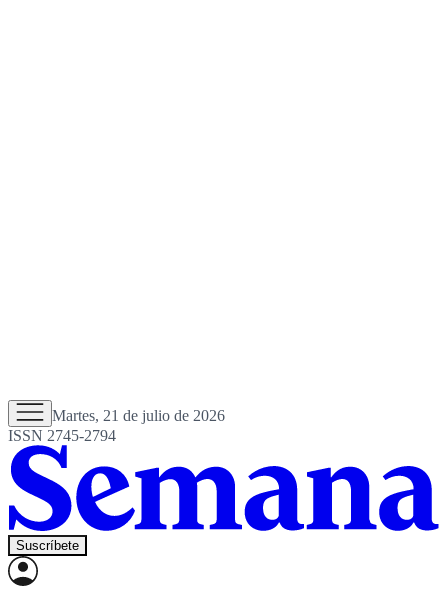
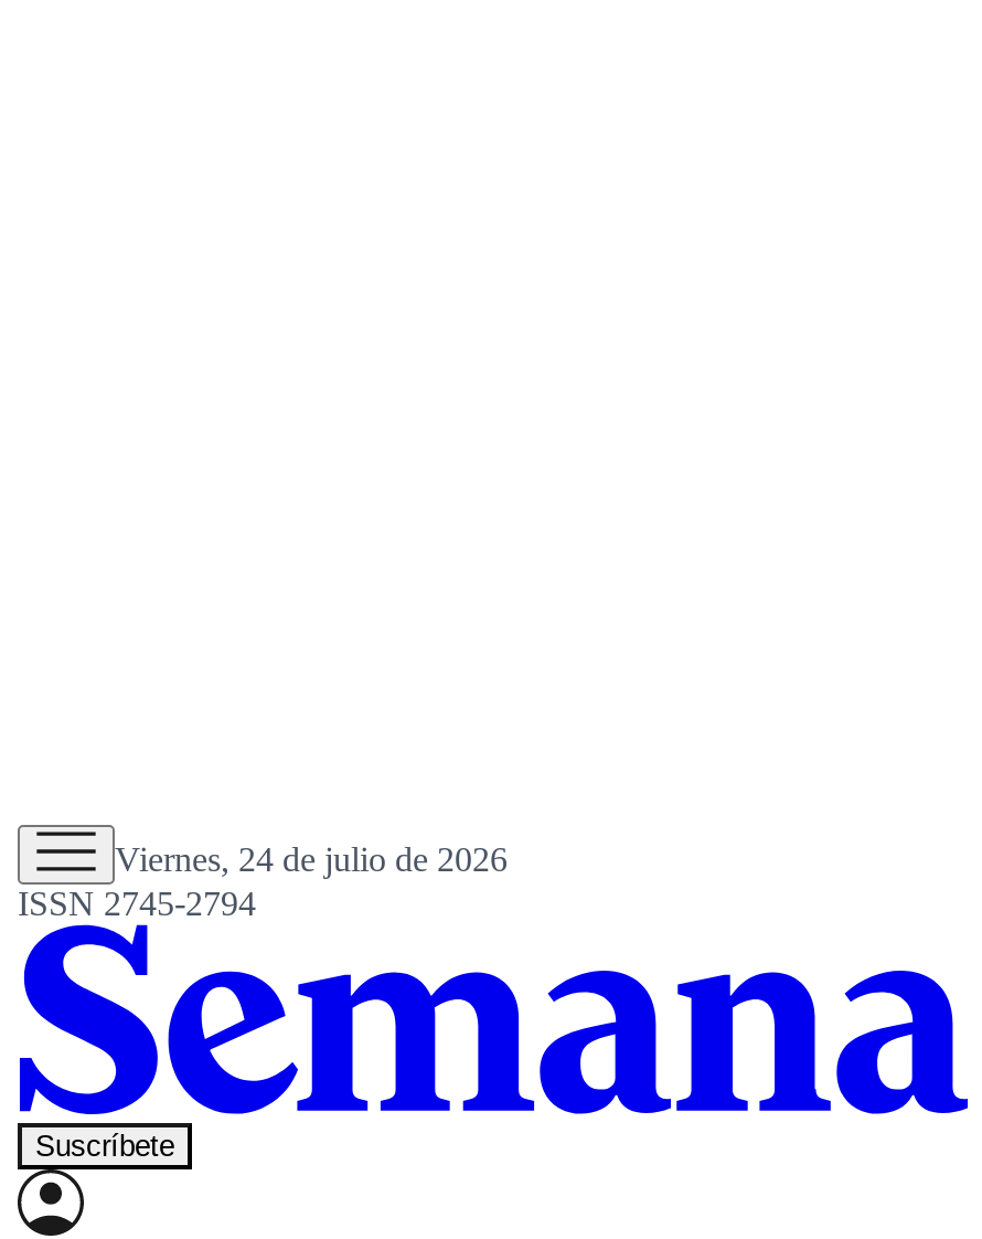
- Martes, 21 de julio de 2026
+ Viernes, 24 de julio de 2026
